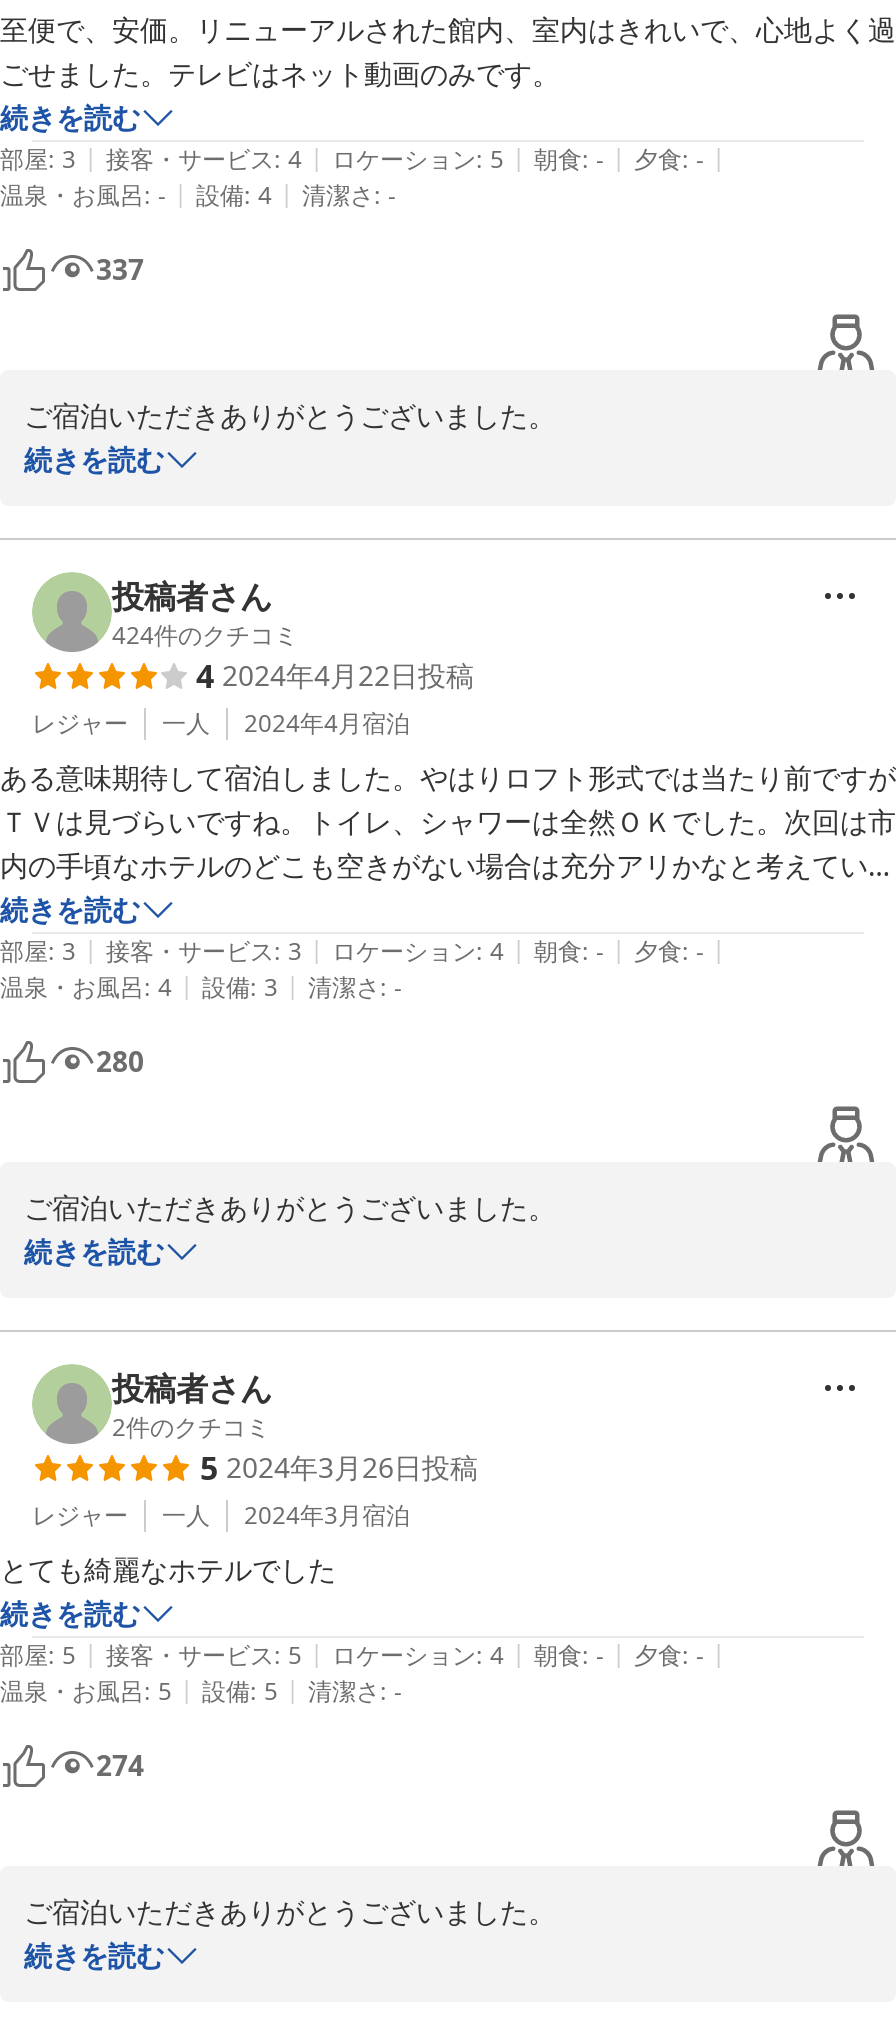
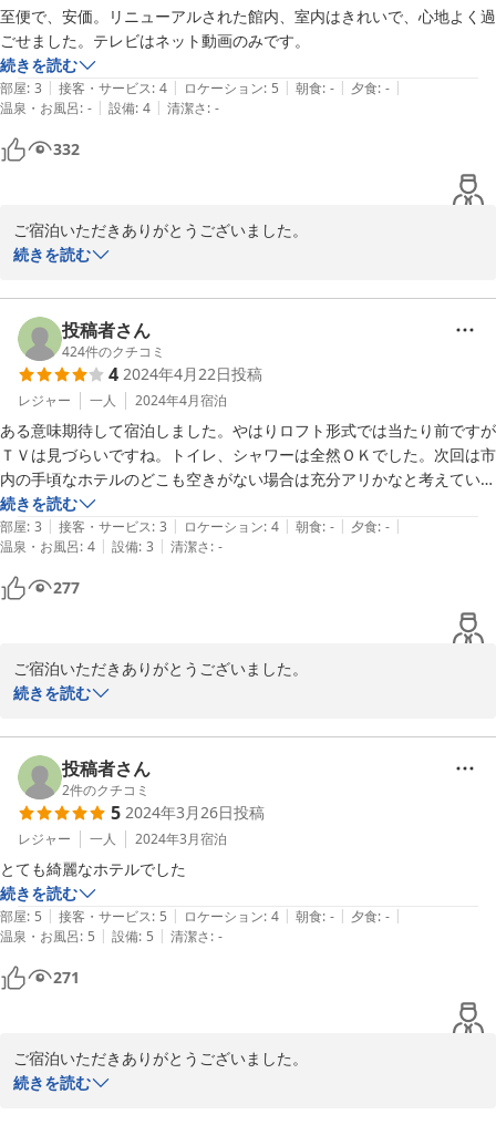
- 337
+ 332

- 280
+ 277

- 274
+ 271
